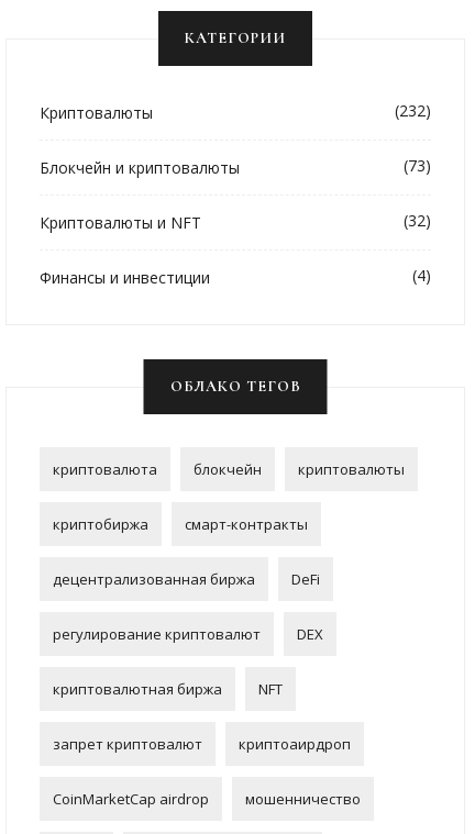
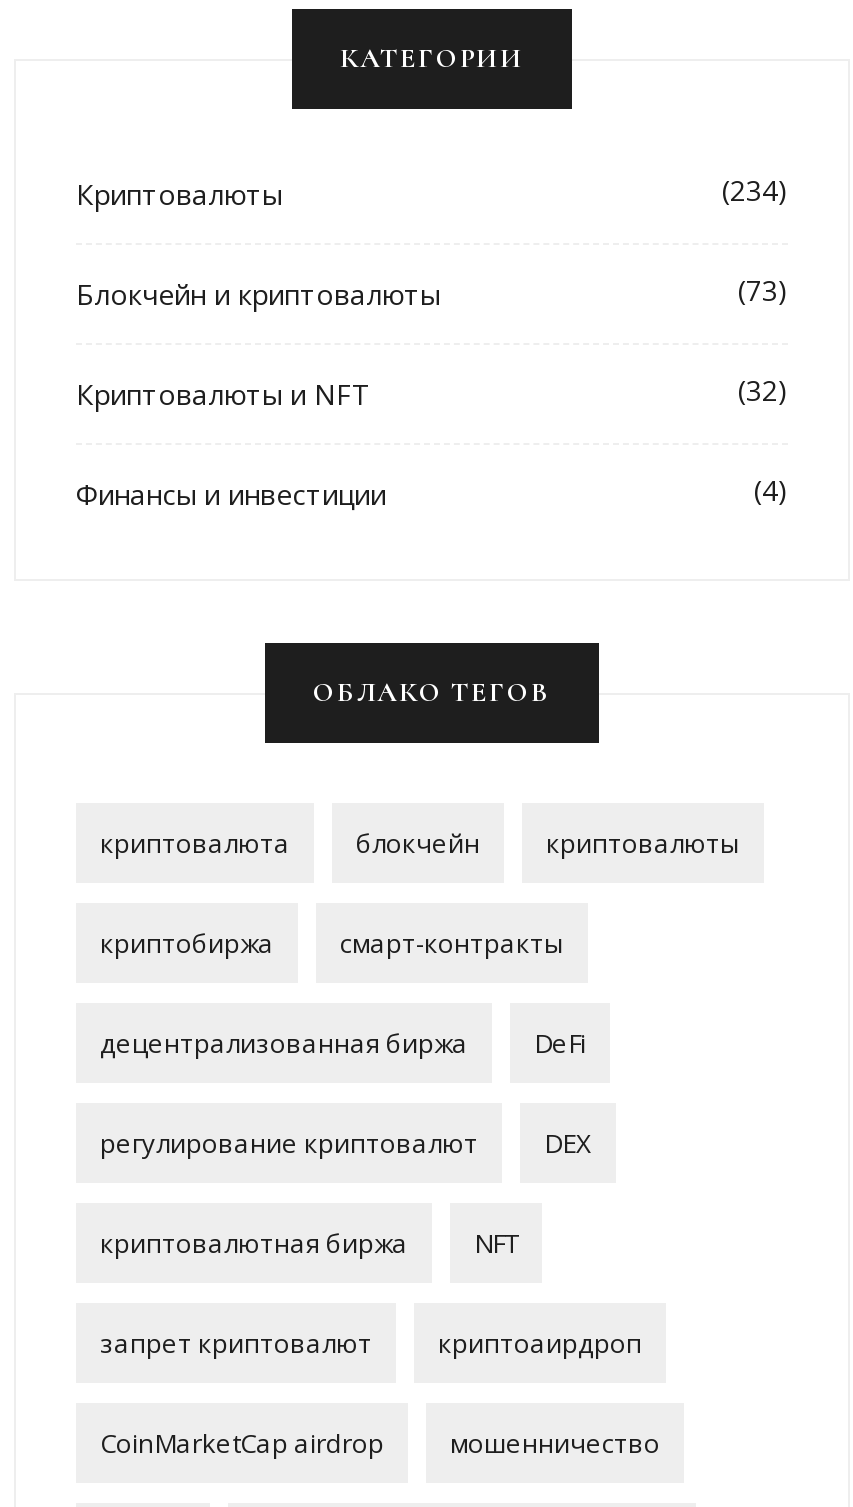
- (232)
+ (234)
